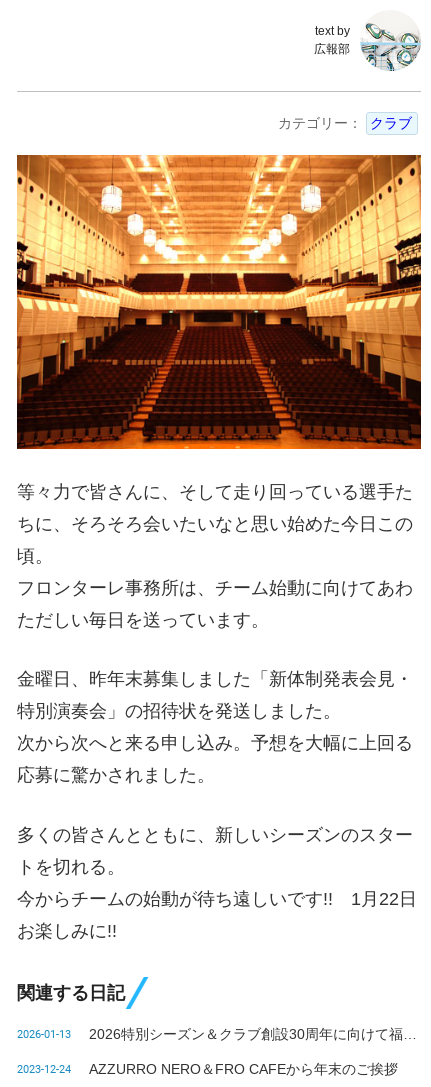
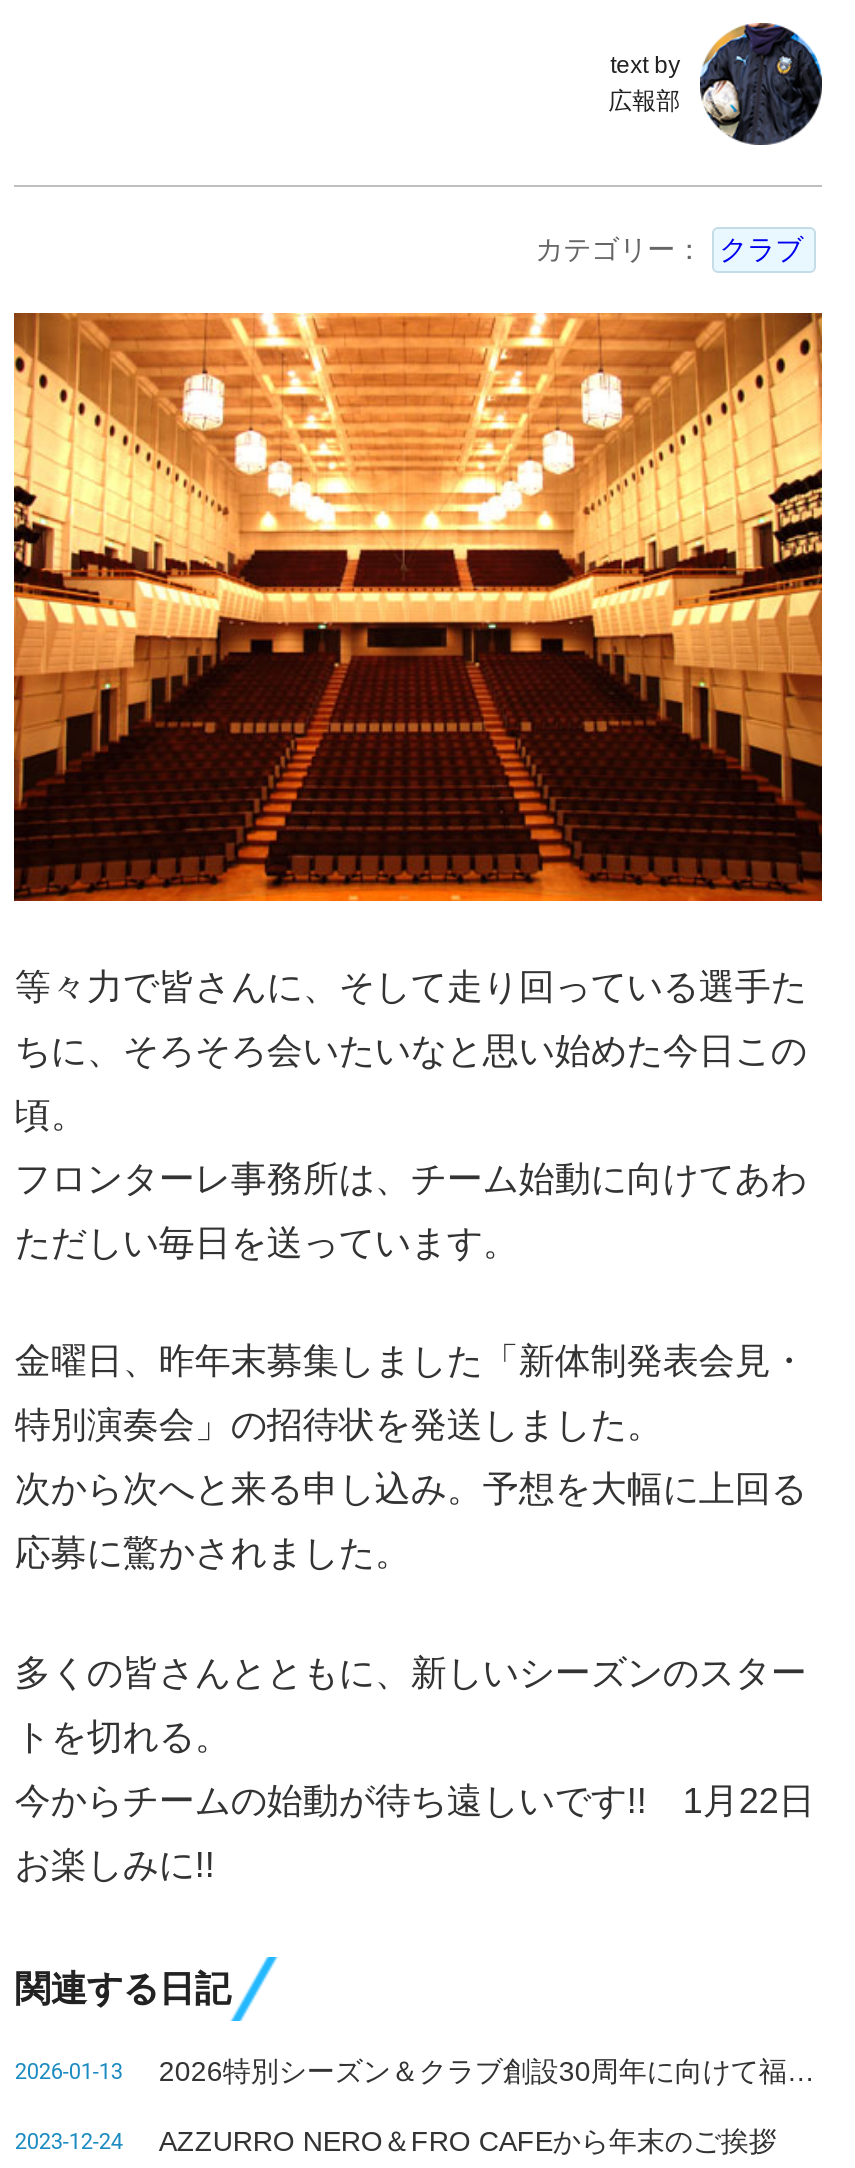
- [image]
+ [image]
